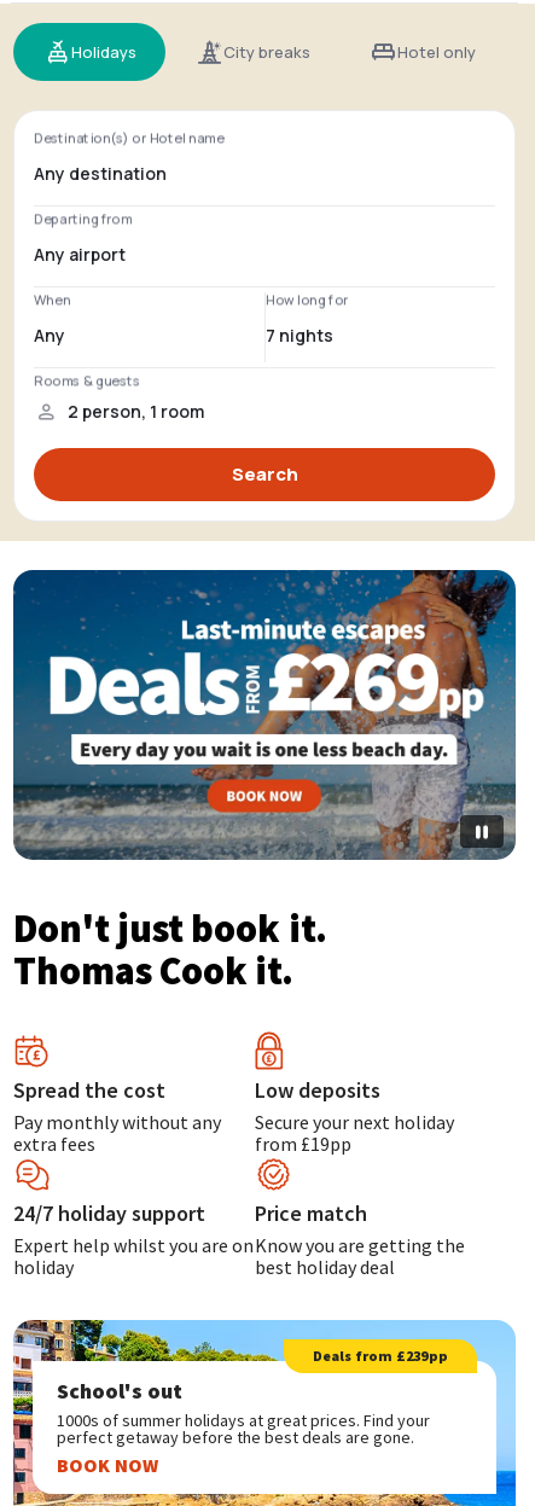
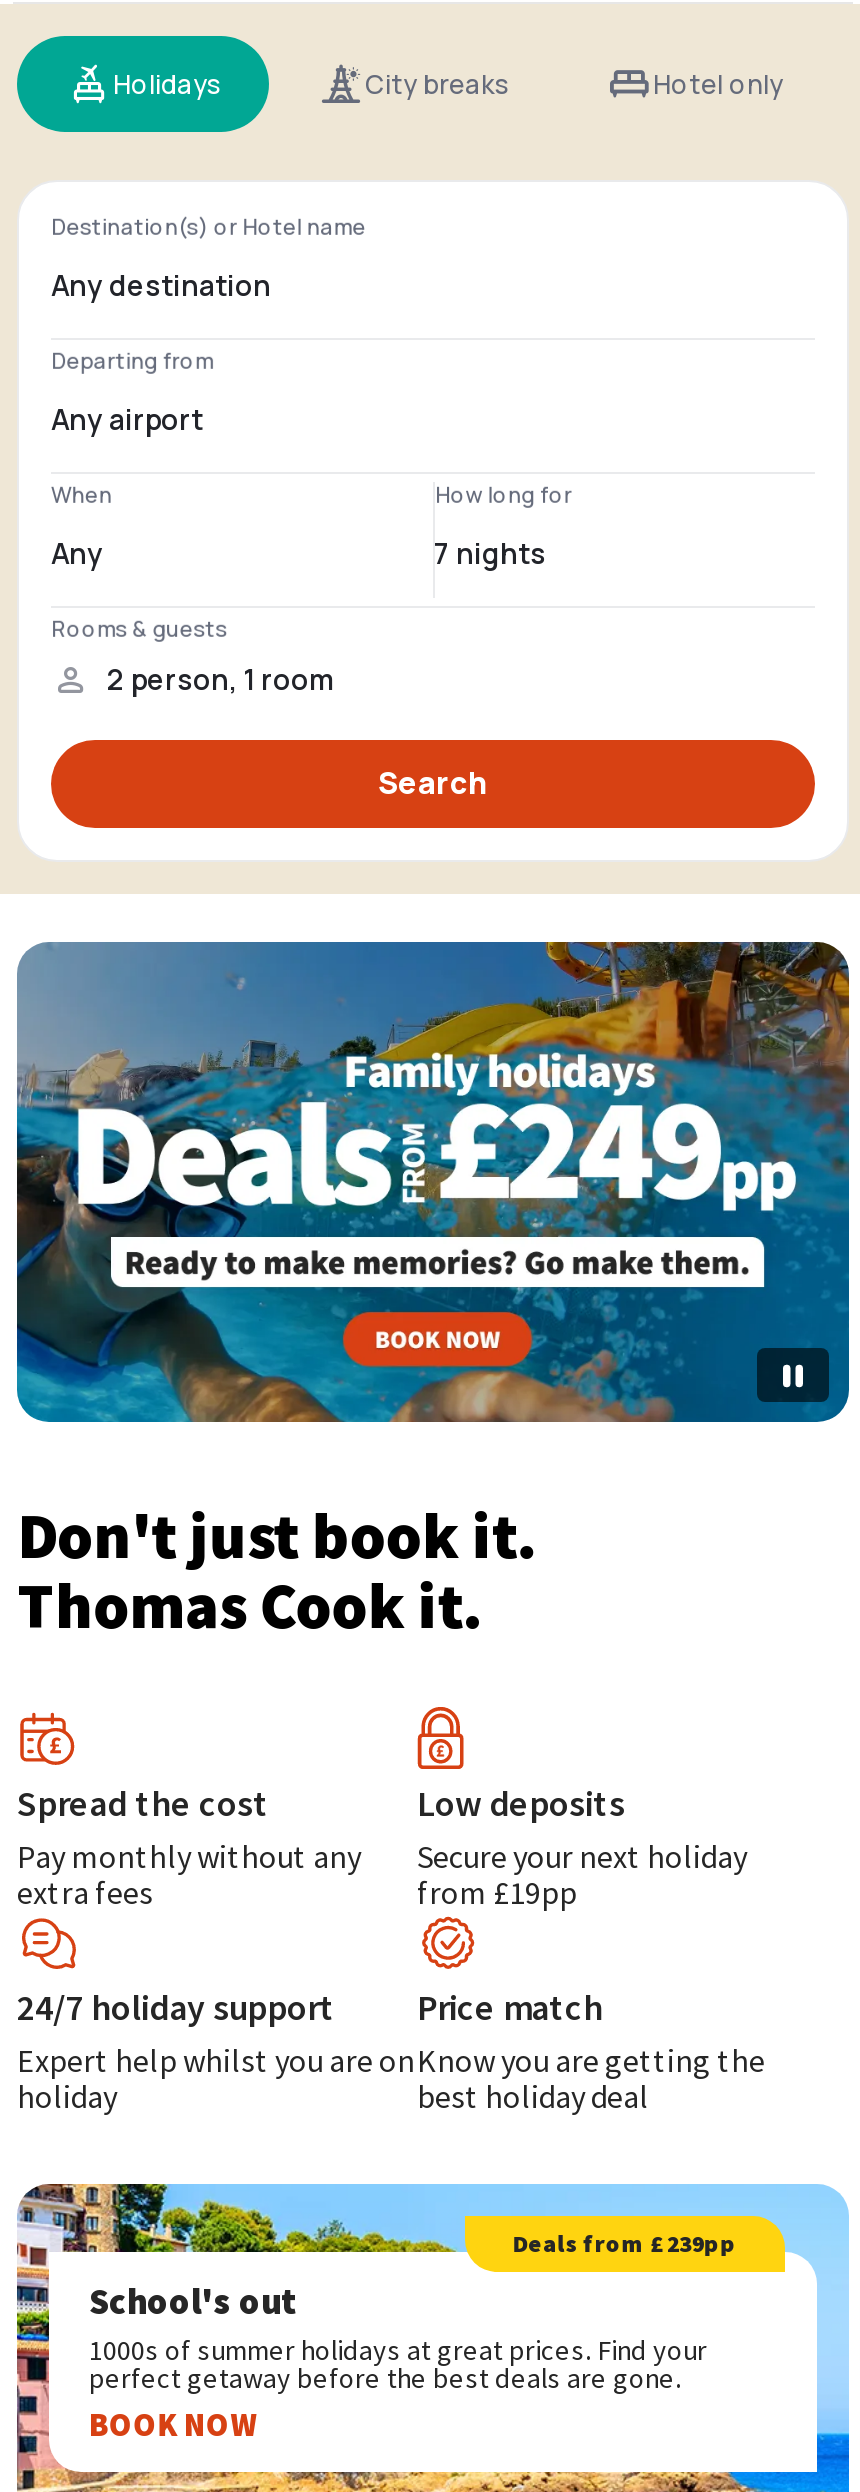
- [image]
+ [image]
